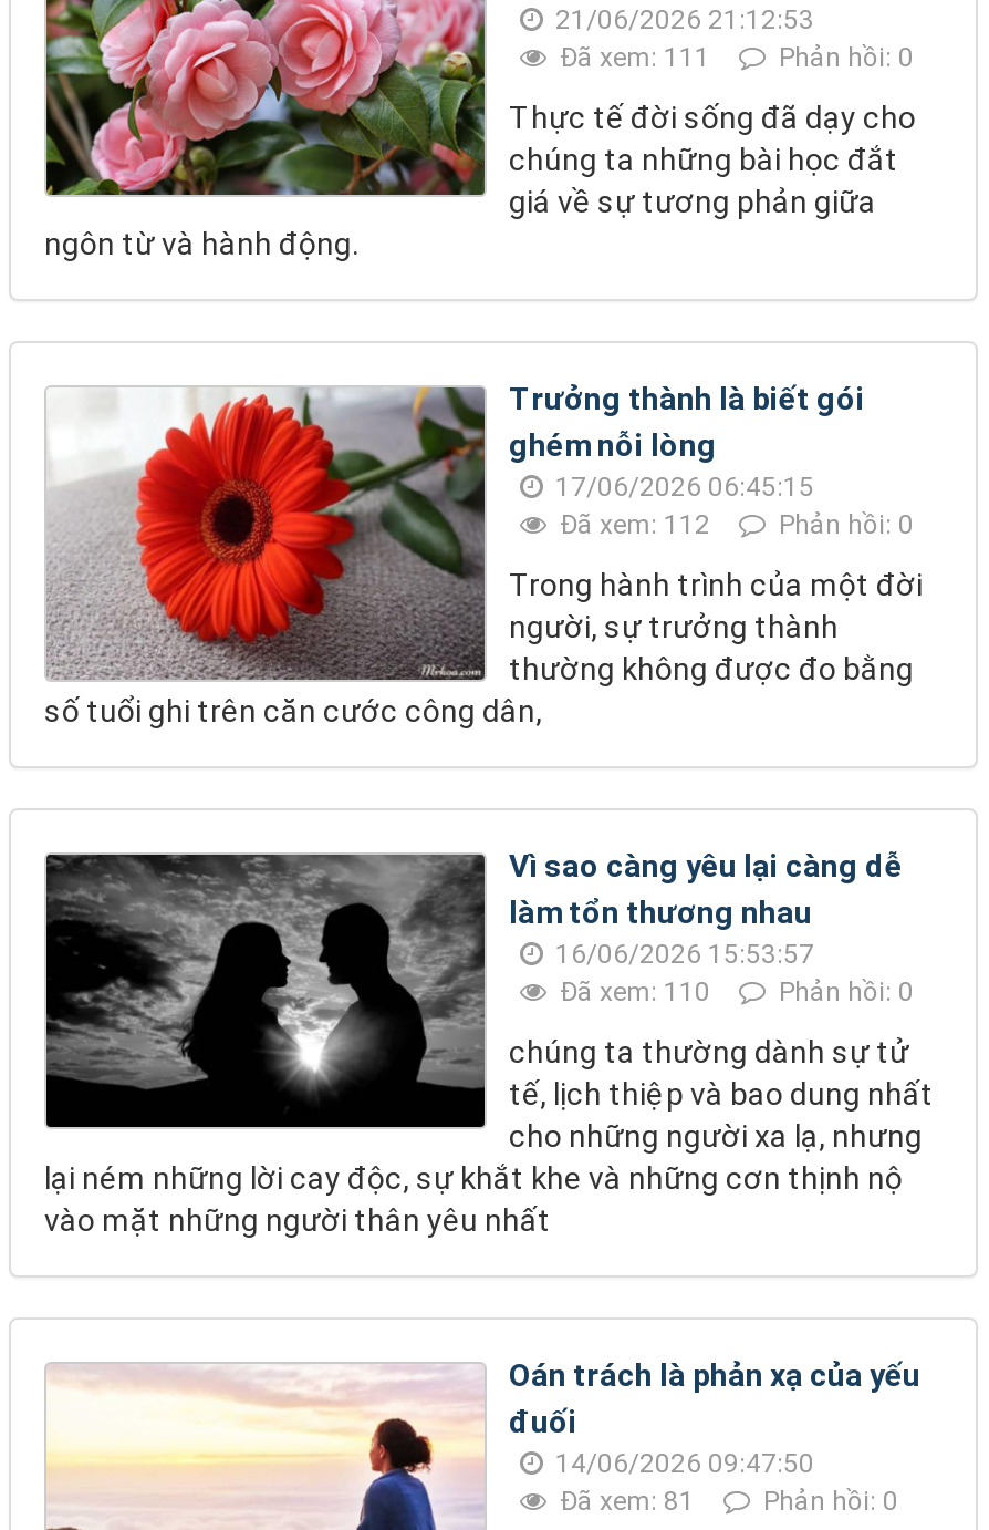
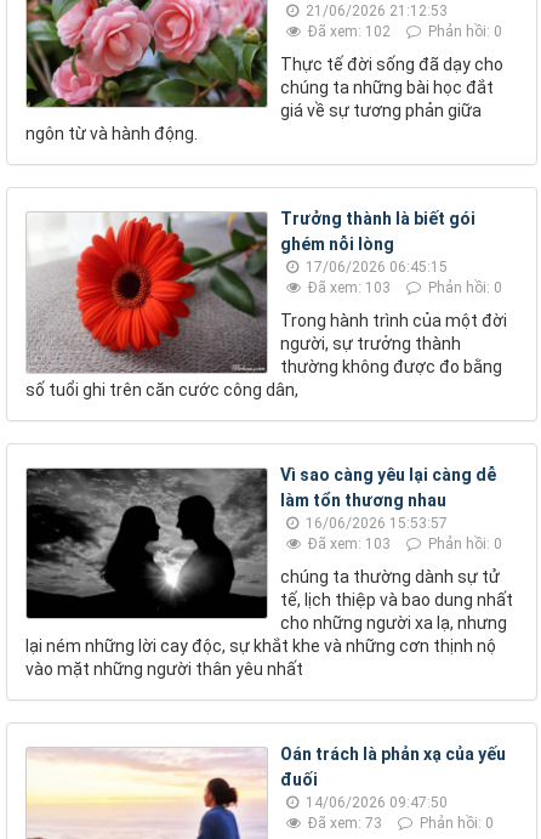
- Đã xem: 111 Phản hồi: 0
+ Đã xem: 102 Phản hồi: 0

- Đã xem: 112 Phản hồi: 0
+ Đã xem: 103 Phản hồi: 0

- Đã xem: 110 Phản hồi: 0
+ Đã xem: 103 Phản hồi: 0

- Đã xem: 81 Phản hồi: 0
+ Đã xem: 73 Phản hồi: 0
